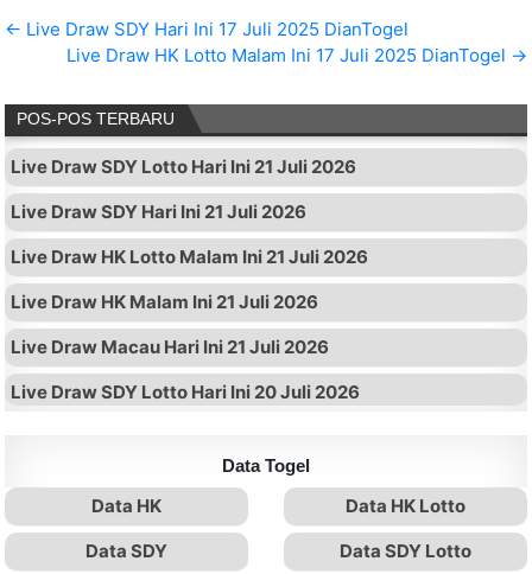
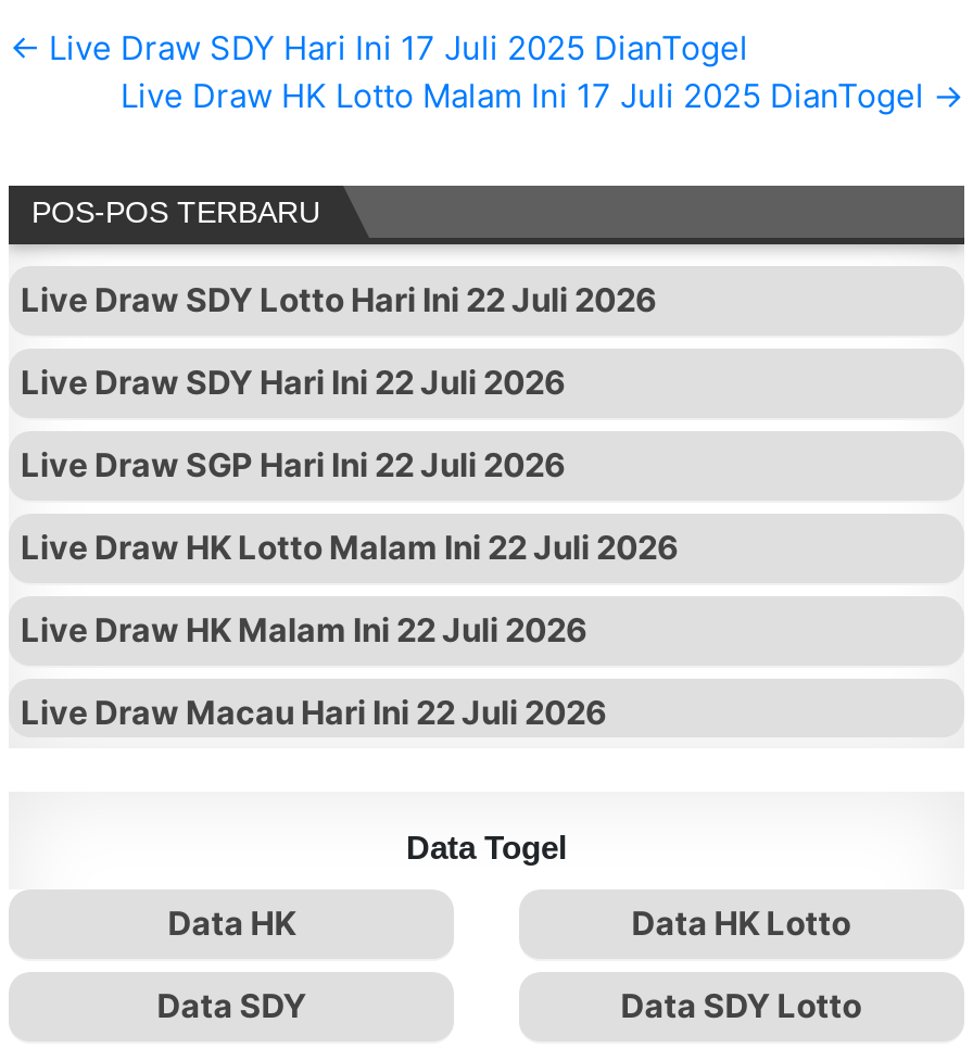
- Live Draw SDY Lotto Hari Ini 21 Juli 2026
+ Live Draw SDY Lotto Hari Ini 22 Juli 2026

- Live Draw SDY Hari Ini 21 Juli 2026
+ Live Draw SDY Hari Ini 22 Juli 2026

- Live Draw HK Lotto Malam Ini 21 Juli 2026
+ Live Draw SGP Hari Ini 22 Juli 2026

- Live Draw HK Malam Ini 21 Juli 2026
+ Live Draw HK Lotto Malam Ini 22 Juli 2026

- Live Draw Macau Hari Ini 21 Juli 2026
+ Live Draw HK Malam Ini 22 Juli 2026

- Live Draw SDY Lotto Hari Ini 20 Juli 2026
+ Live Draw Macau Hari Ini 22 Juli 2026
